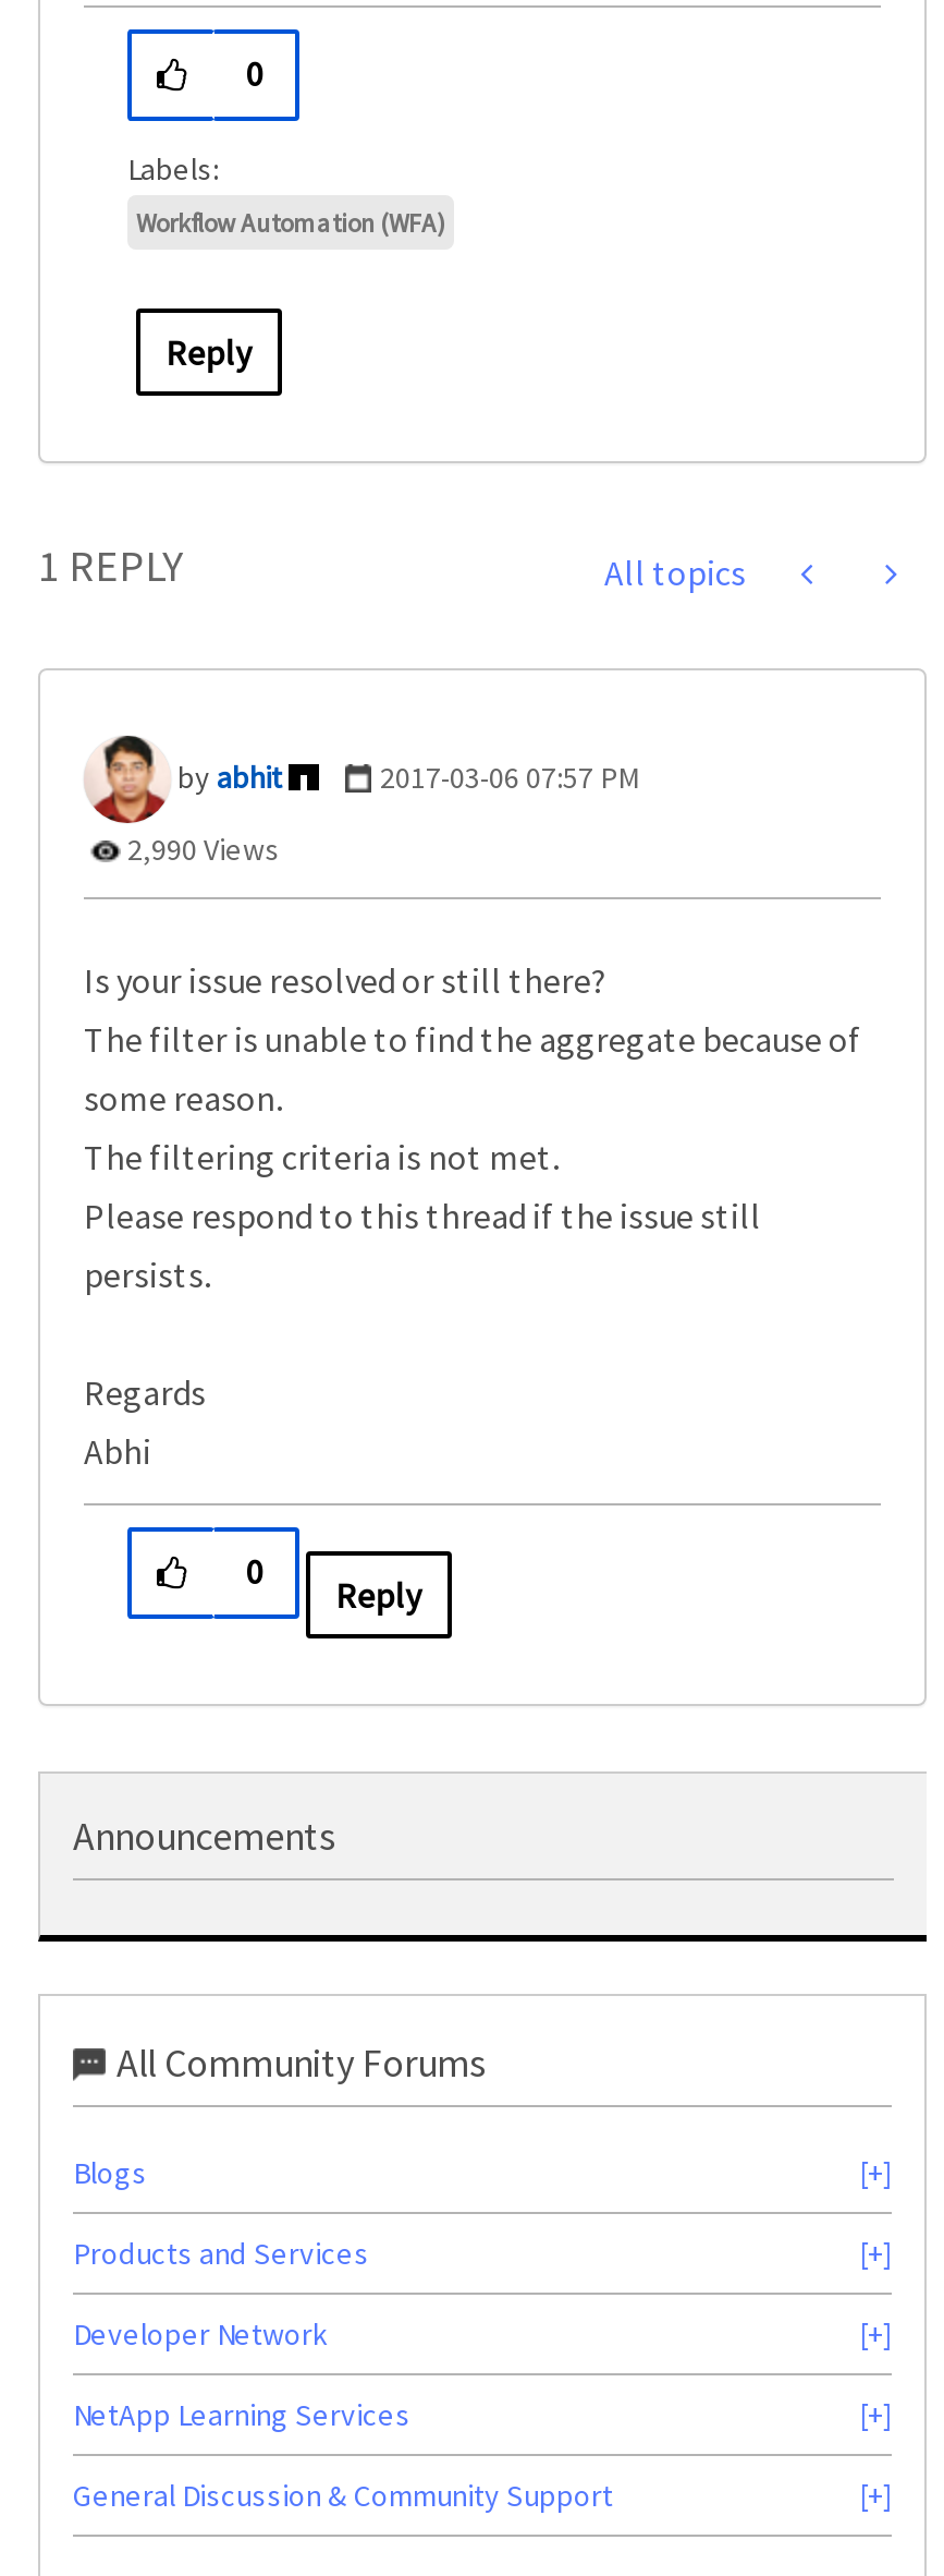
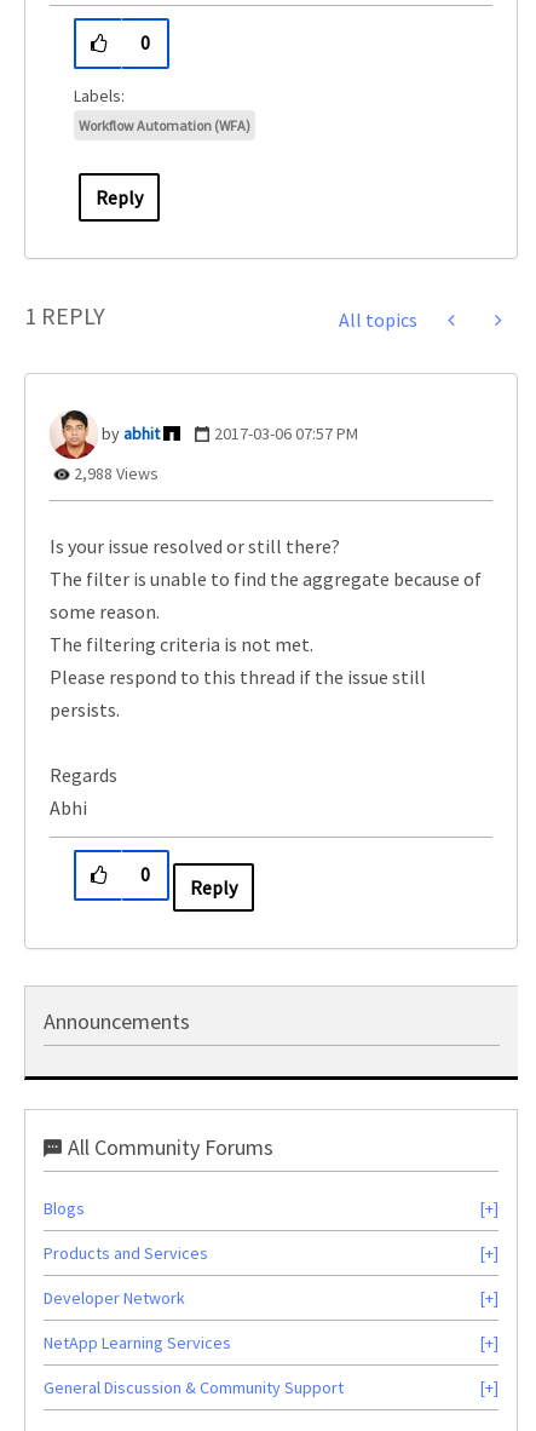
- 2,990 Views
+ 2,988 Views
